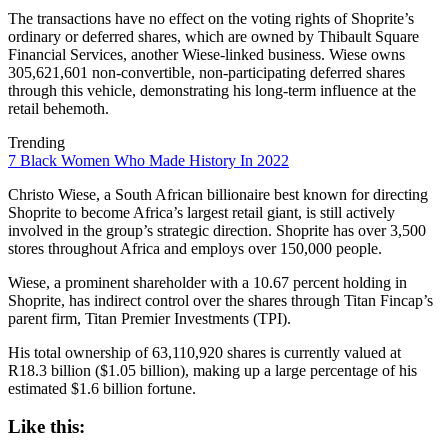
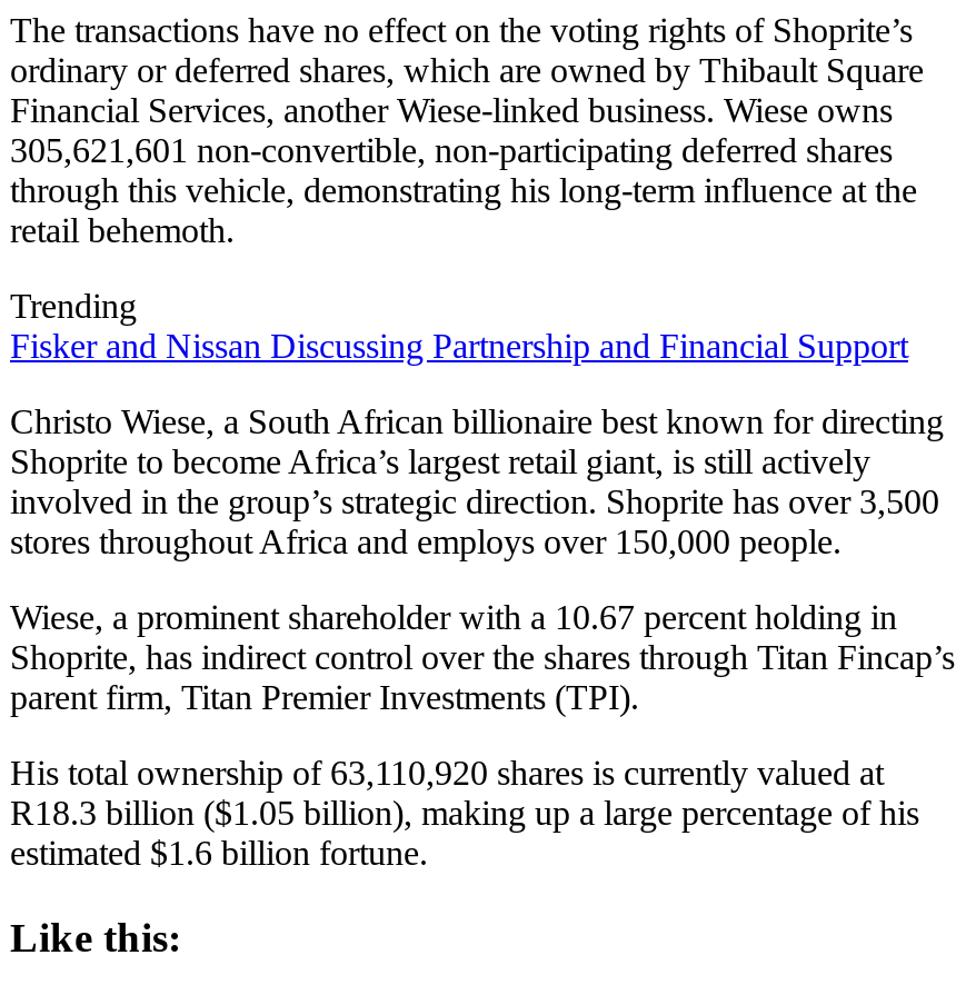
- 7 Black Women Who Made History In 2022
+ Fisker and Nissan Discussing Partnership and Financial Support
